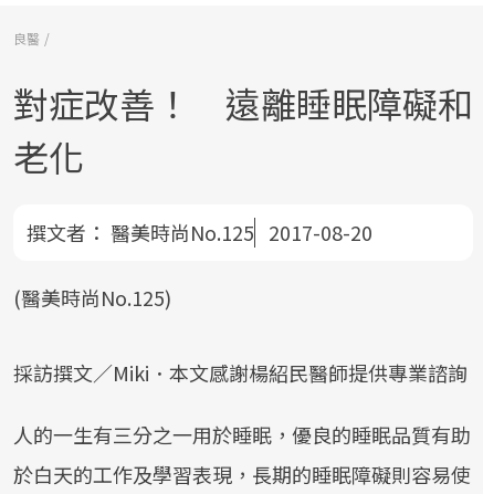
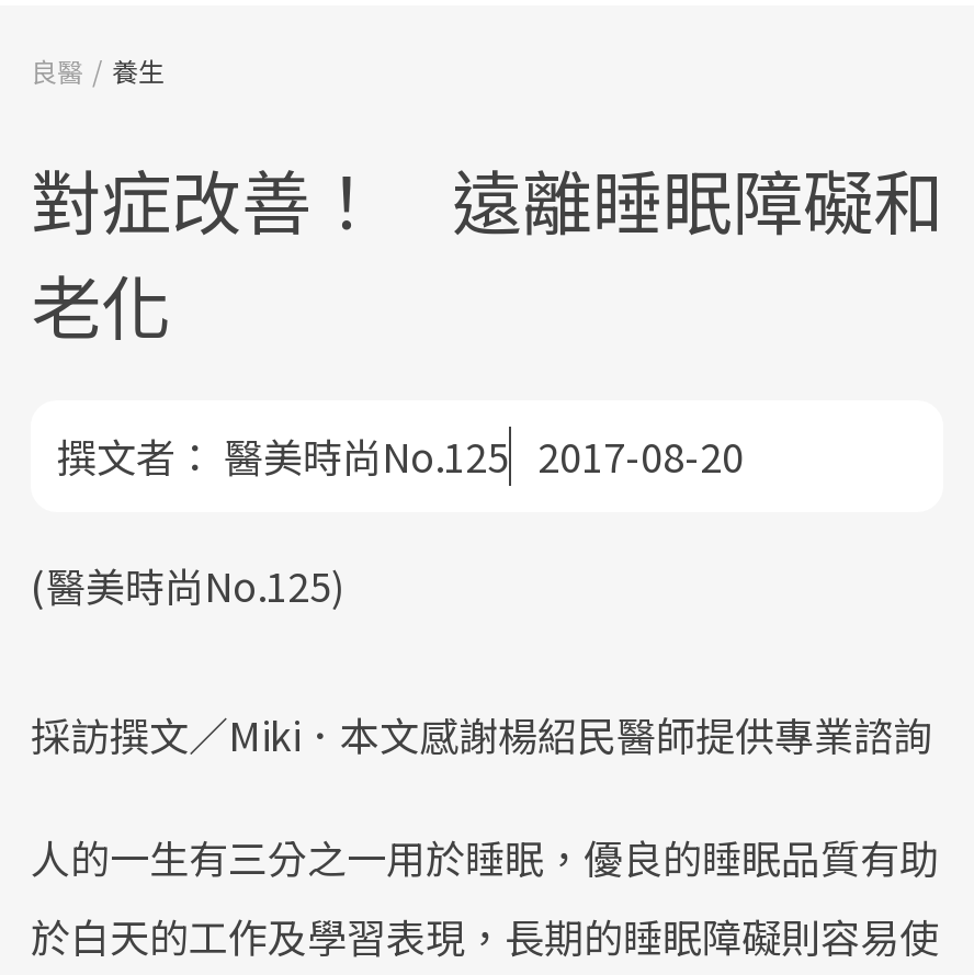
+ 養生
